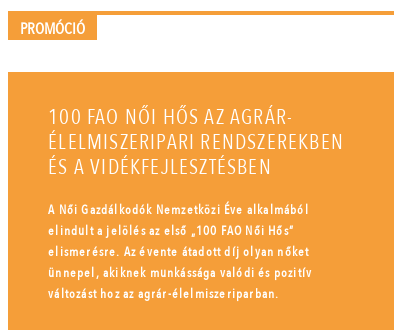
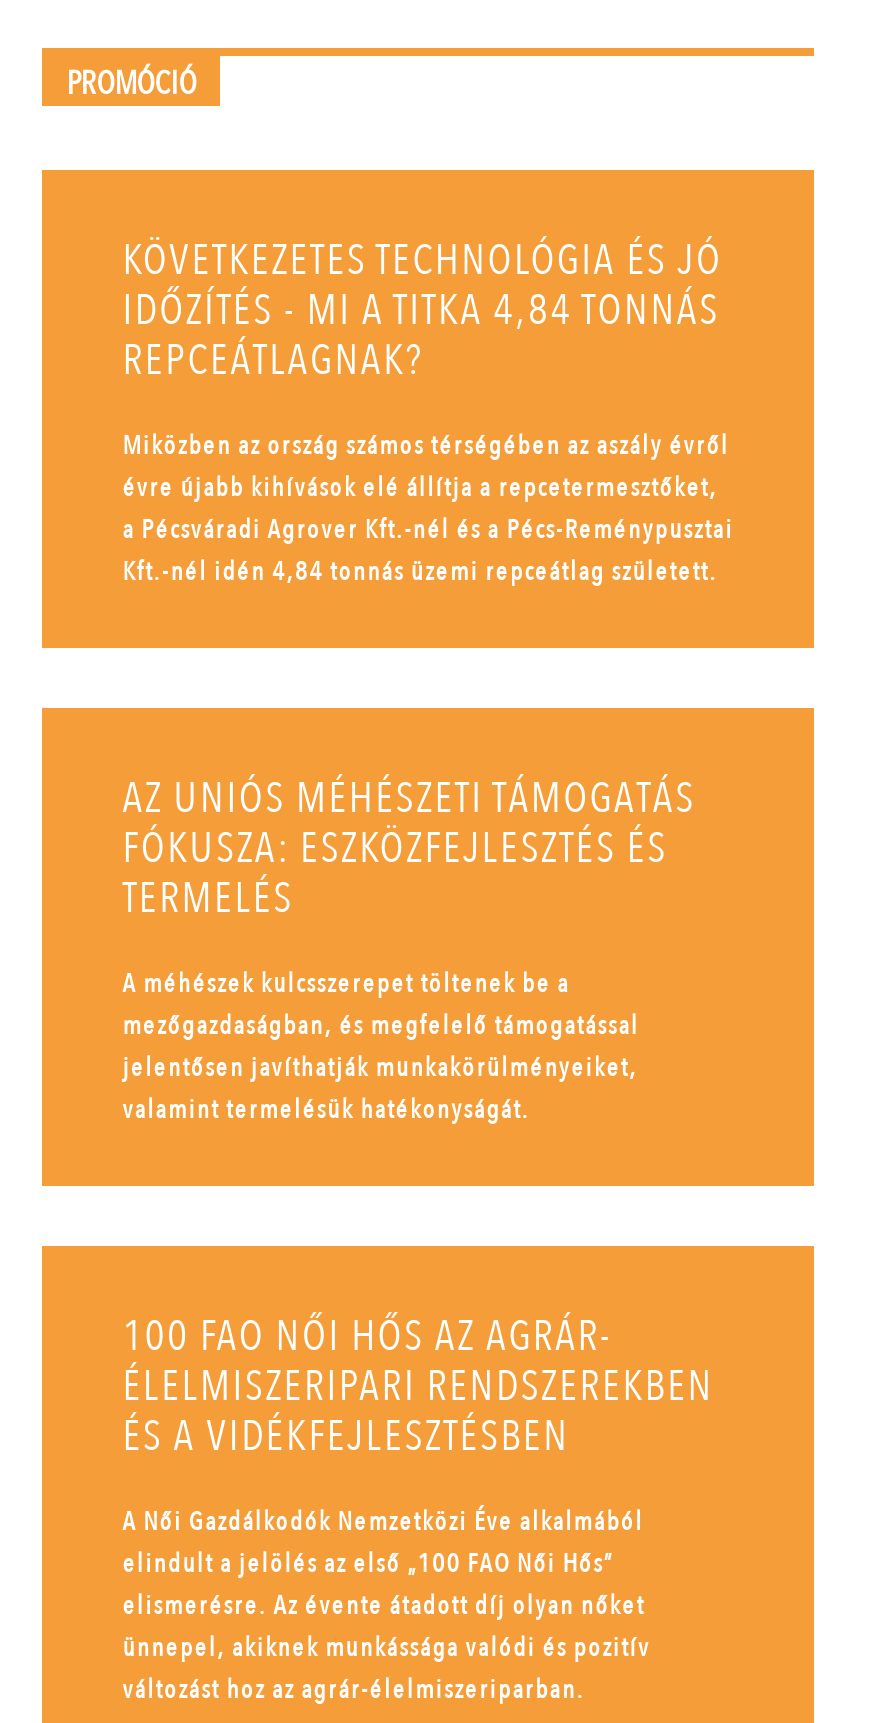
+ KÖVETKEZETES TECHNOLÓGIA ÉS JÓ
+ IDŐZÍTÉS - MI A TITKA 4,84 TONNÁS
+ REPCEÁTLAGNAK?
+ Miközben az ország számos térségében az aszály évről
+ évre újabb kihívások elé állítja a repcetermesztőket,
+ a Pécsváradi Agrover Kft.-nél és a Pécs-Reménypusztai
+ Kft.-nél idén 4,84 tonnás üzemi repceátlag született.

+ AZ UNIÓS MÉHÉSZETI TÁMOGATÁS
+ FÓKUSZA: ESZKÖZFEJLESZTÉS ÉS
+ TERMELÉS
+ A méhészek kulcsszerepet töltenek be a
+ mezőgazdaságban, és megfelelő támogatással
+ jelentősen javíthatják munkakörülményeiket,
+ valamint termelésük hatékonyságát.
